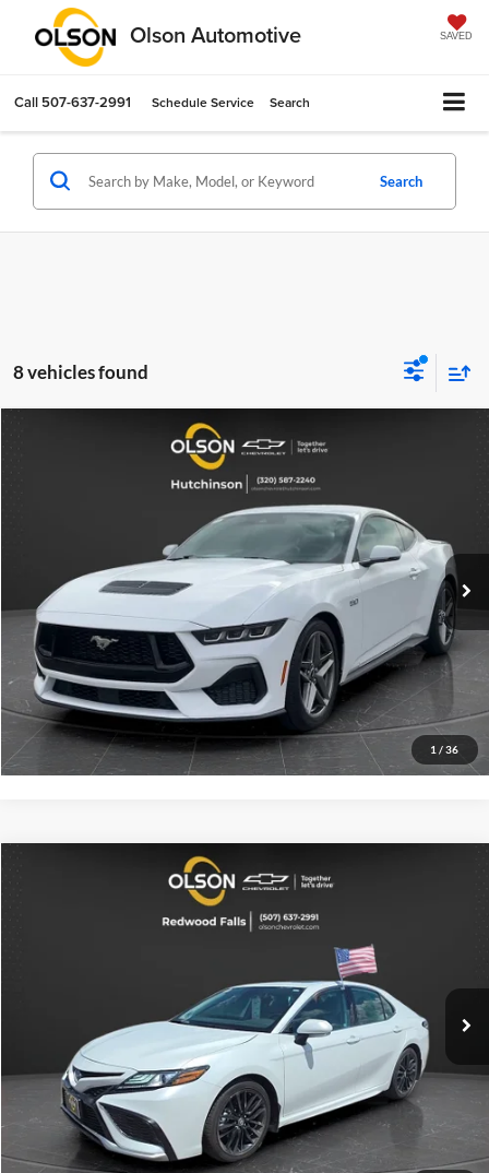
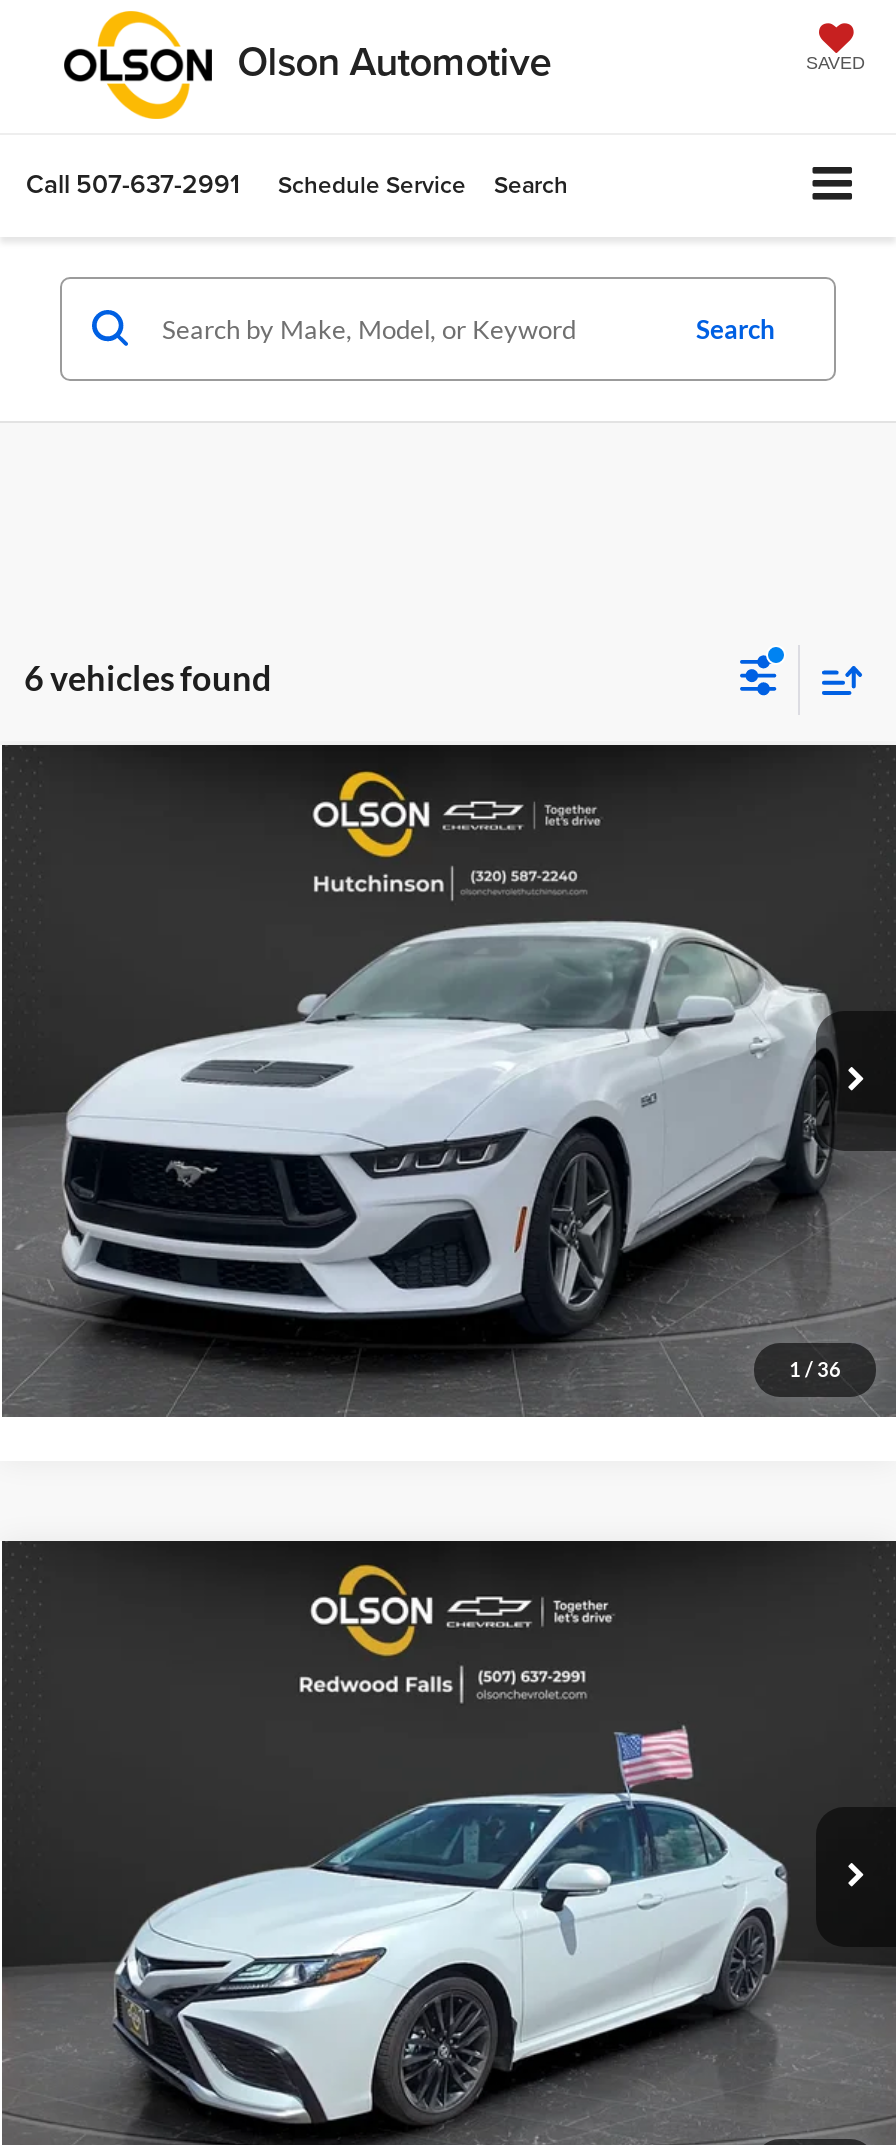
- 8 vehicles found
+ 6 vehicles found
